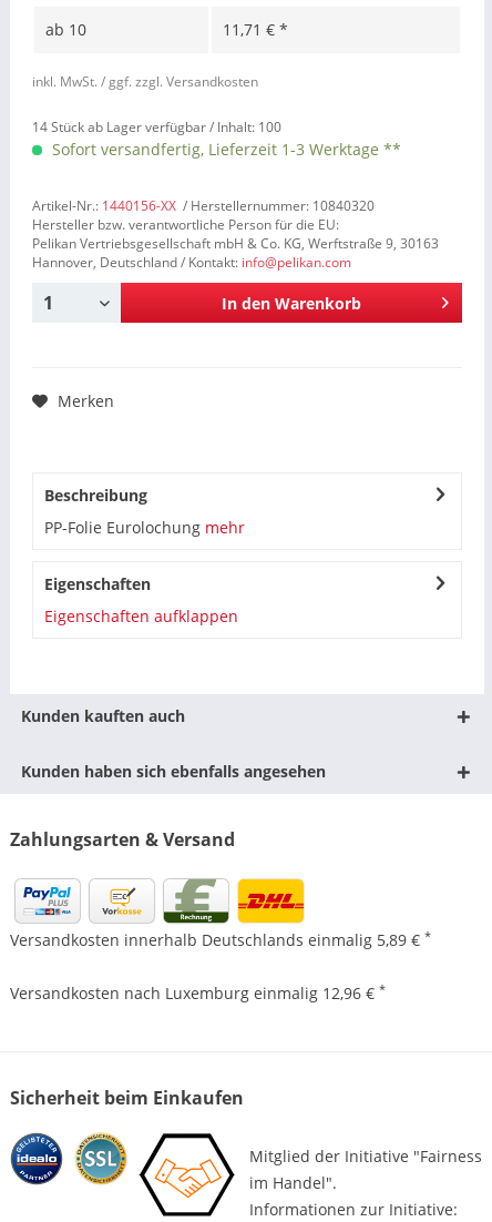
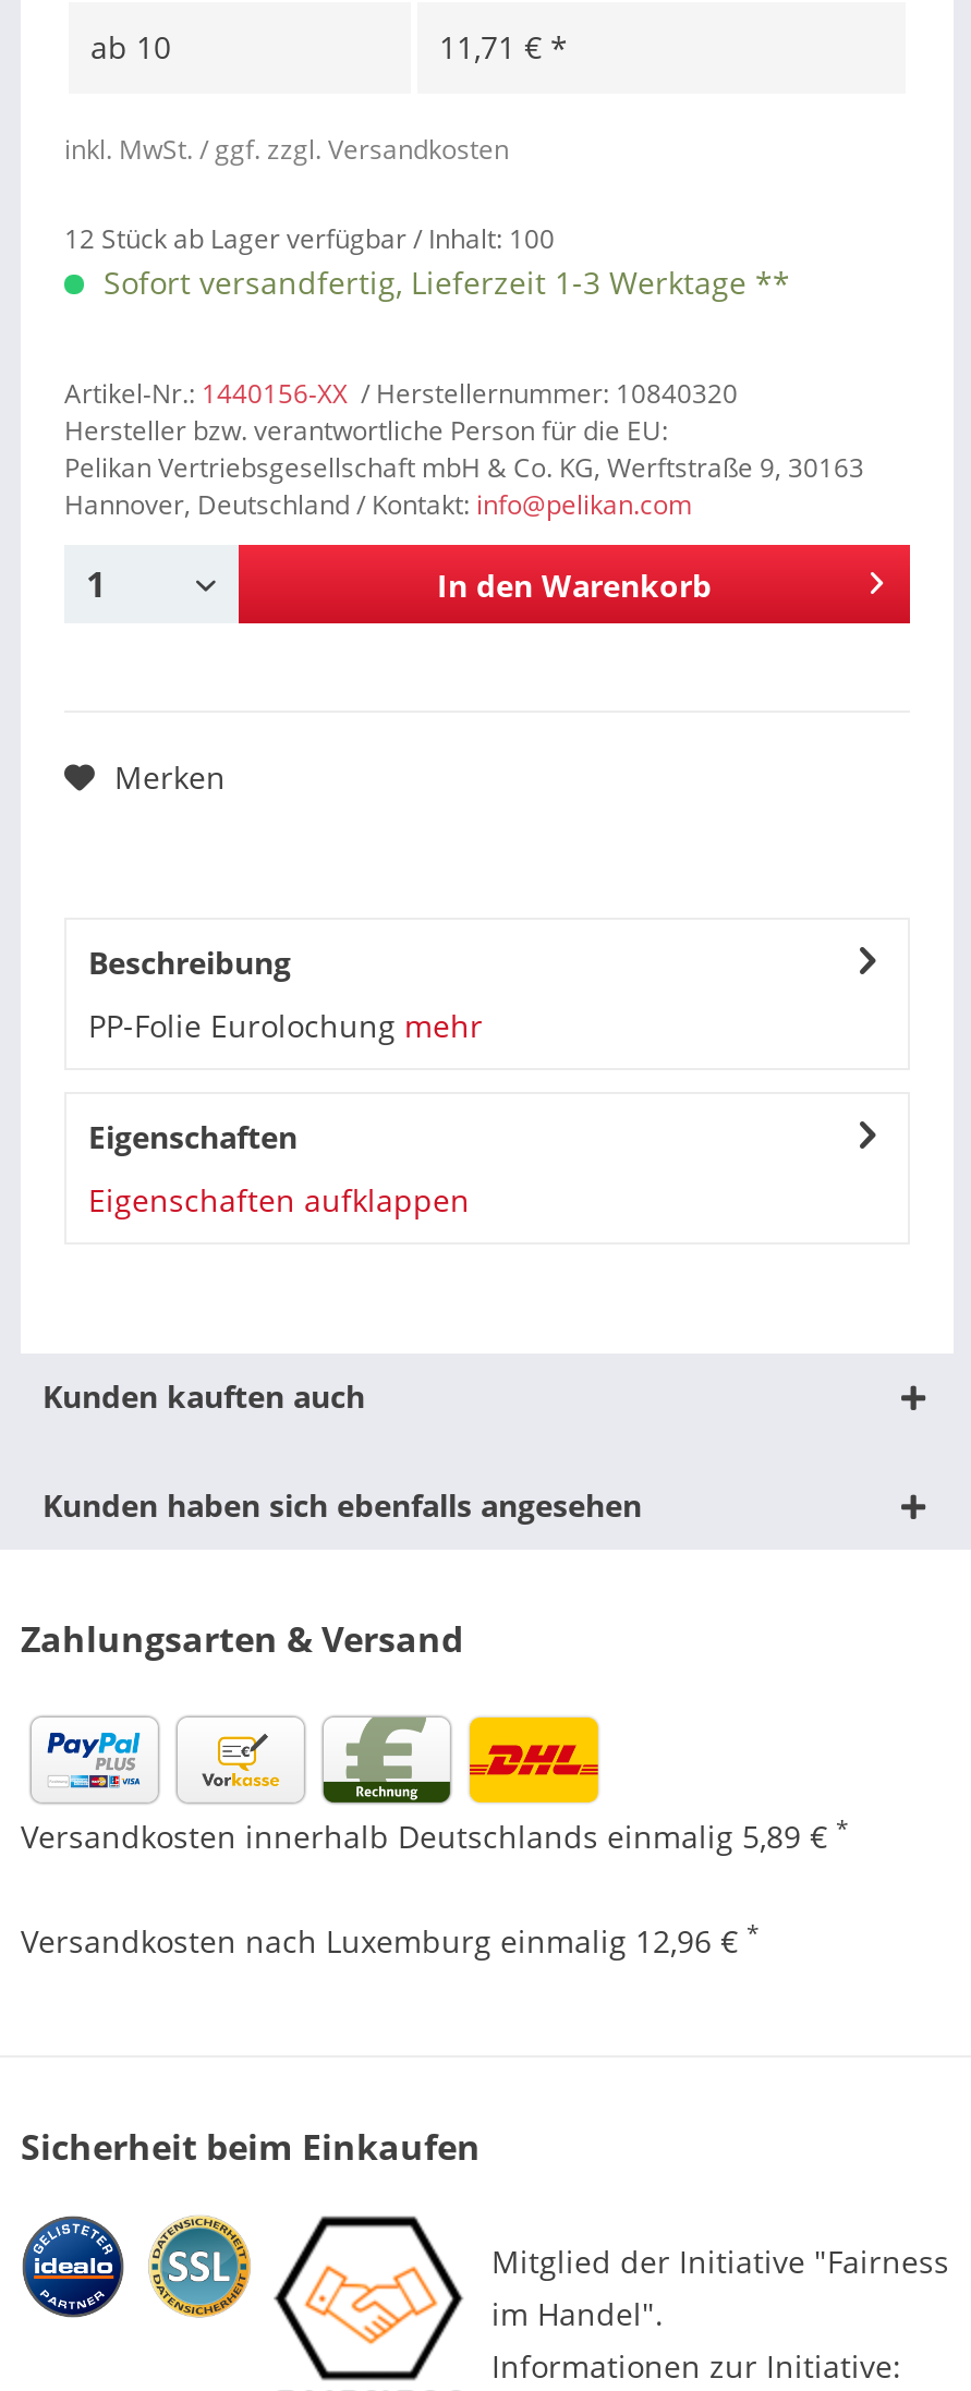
- 14 Stück ab Lager verfügbar / Inhalt: 100
+ 12 Stück ab Lager verfügbar / Inhalt: 100
